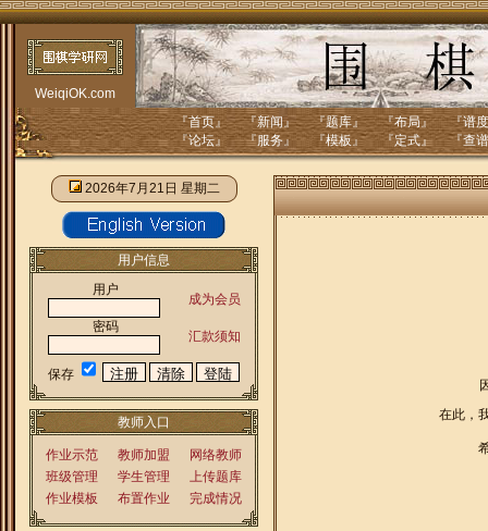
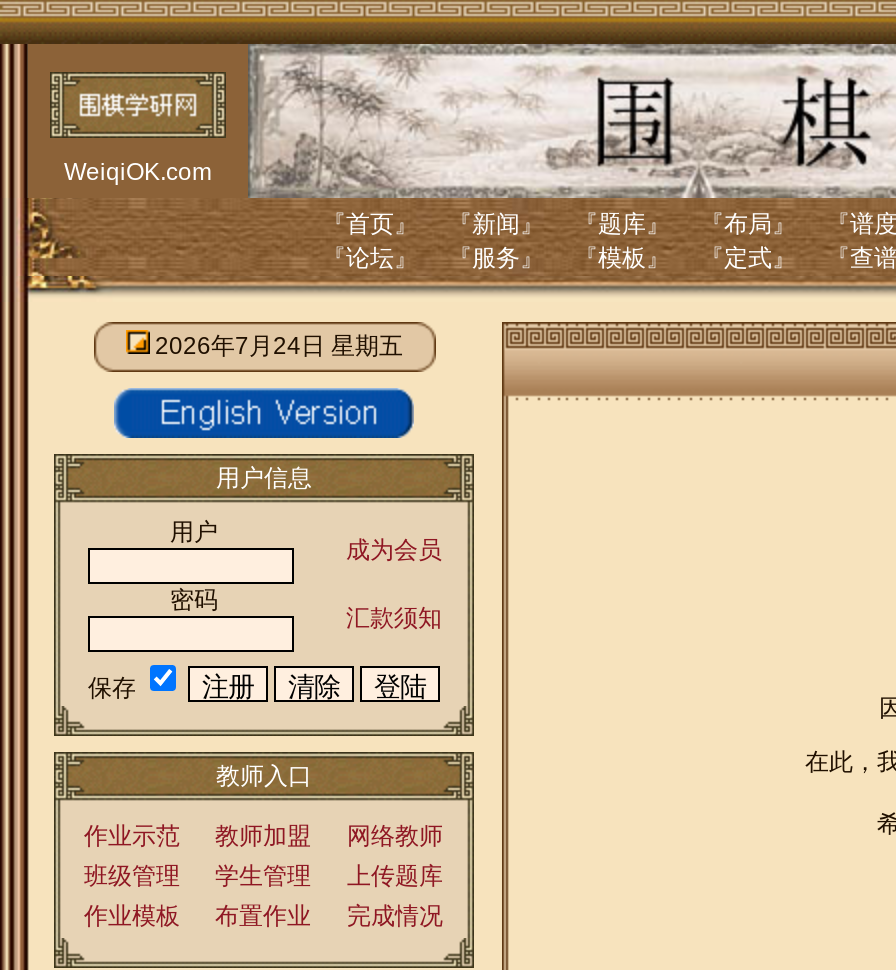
- 2026年7月21日 星期二
+ 2026年7月24日 星期五
